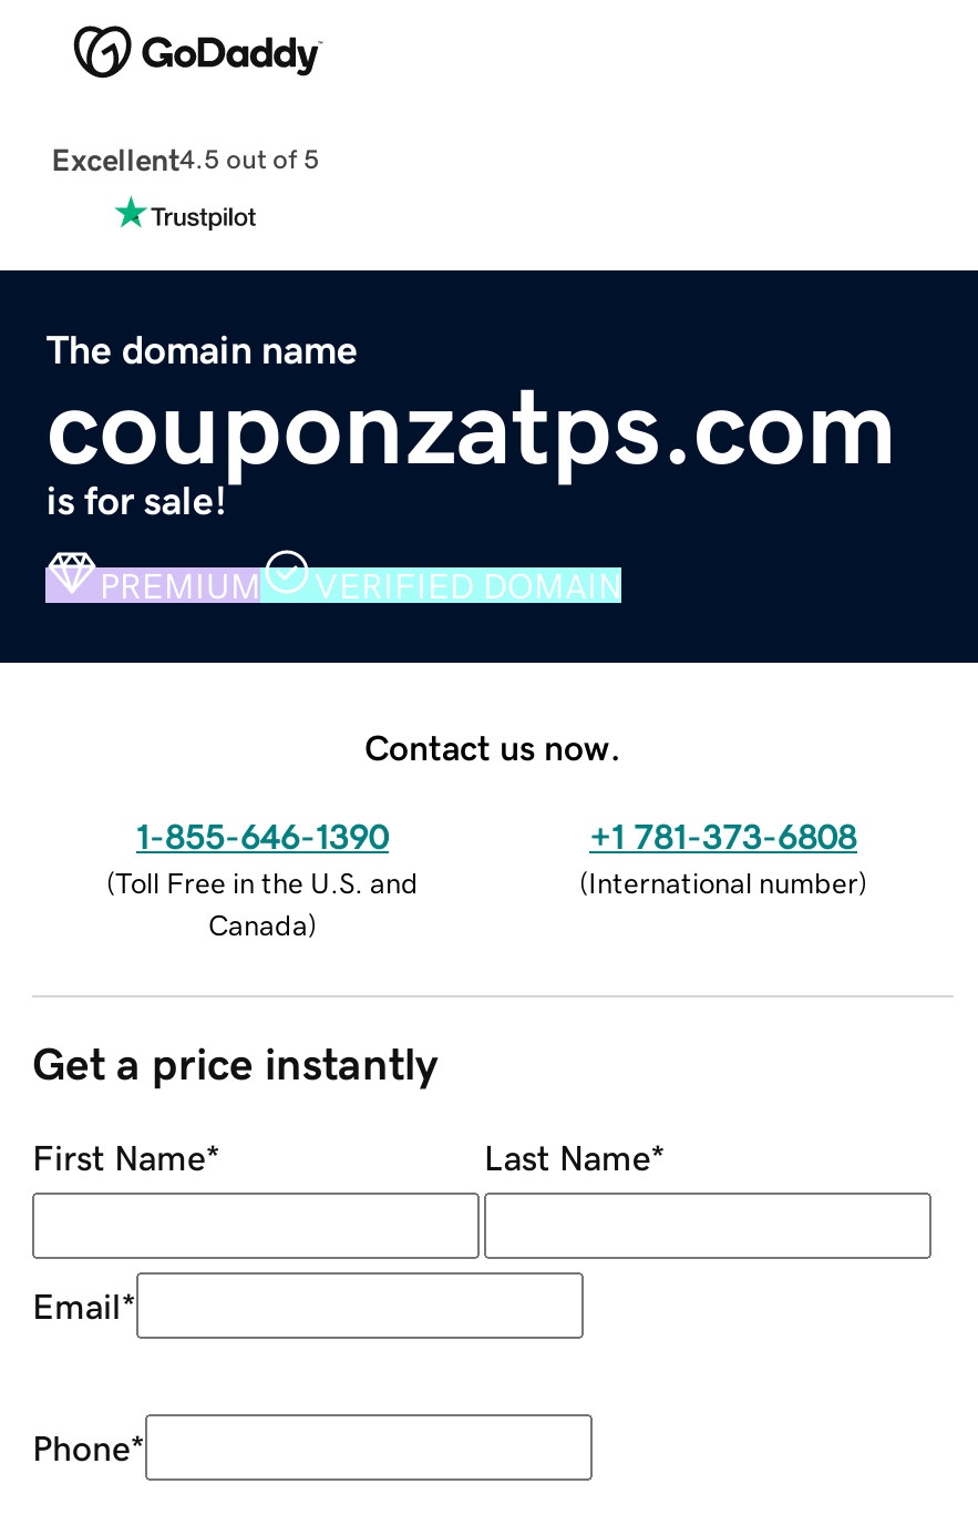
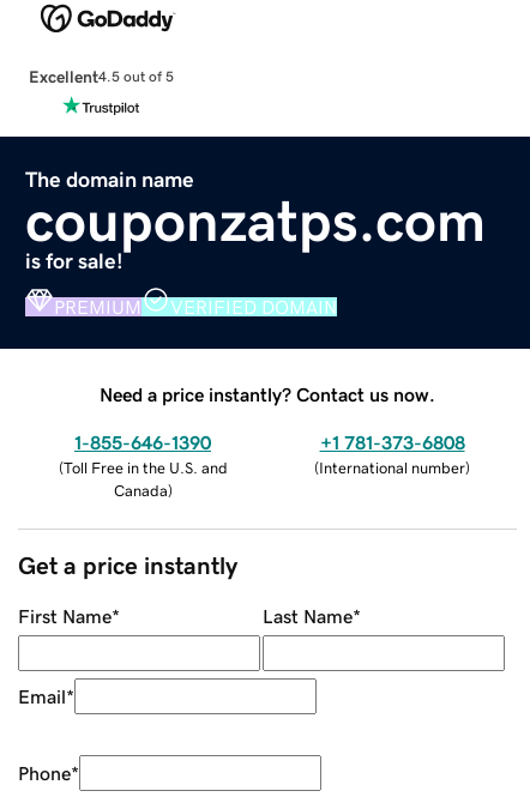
- Contact us now.
+ Need a price instantly? Contact us now.
